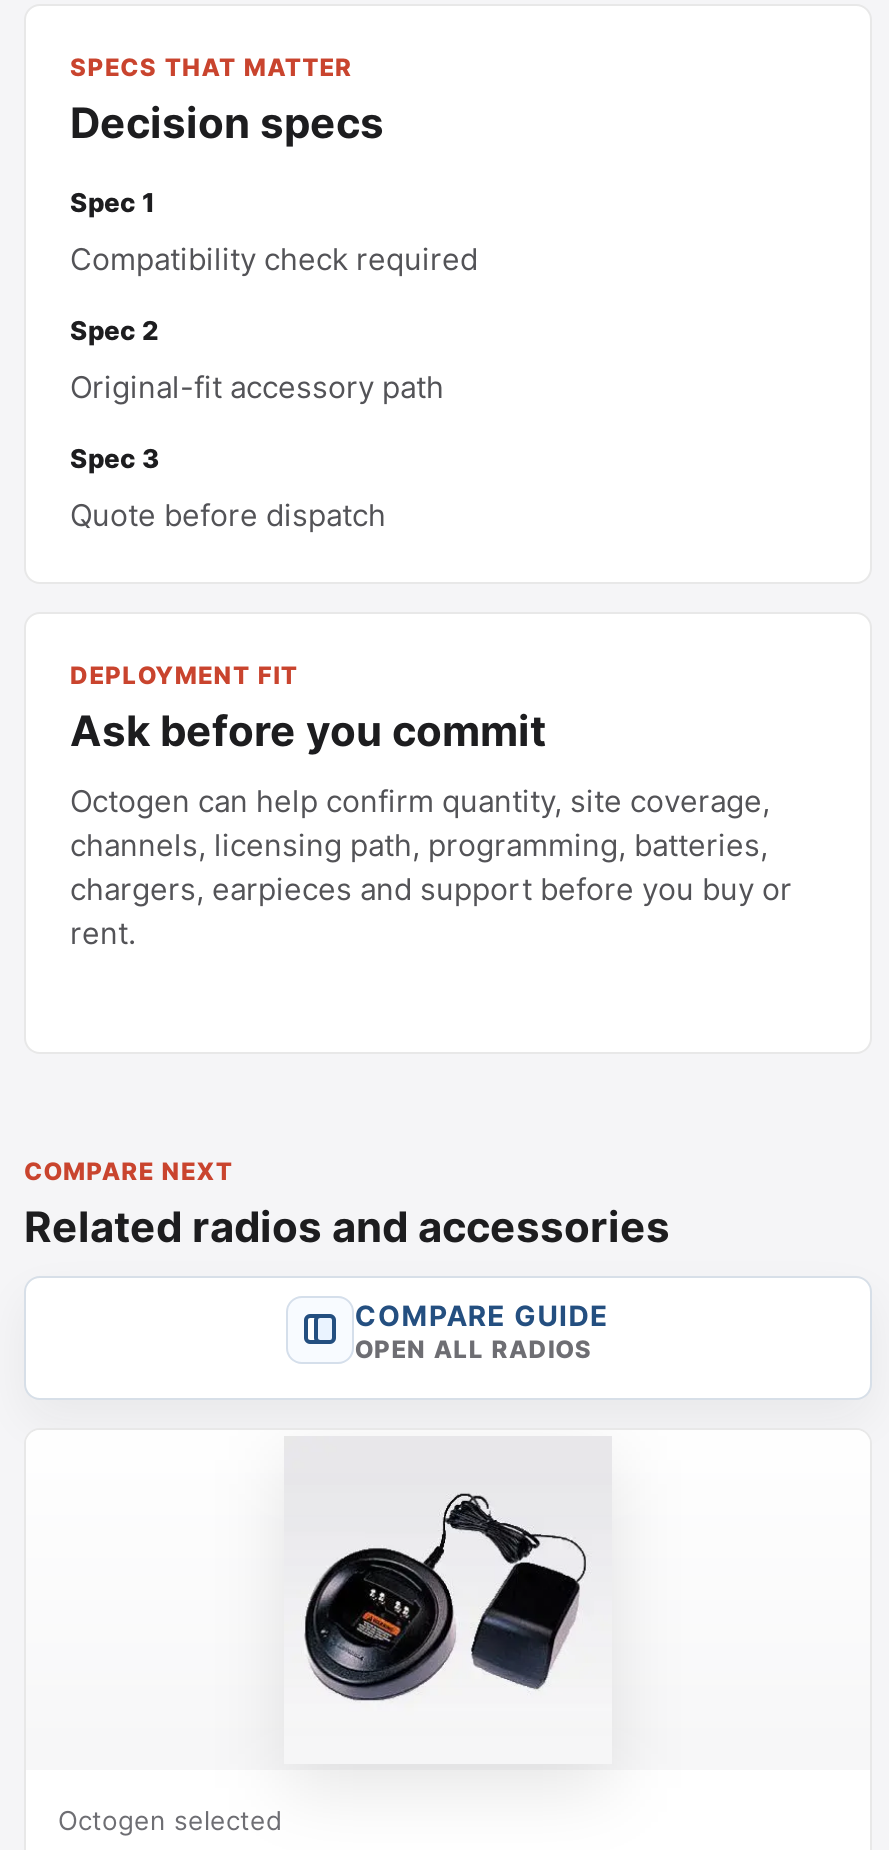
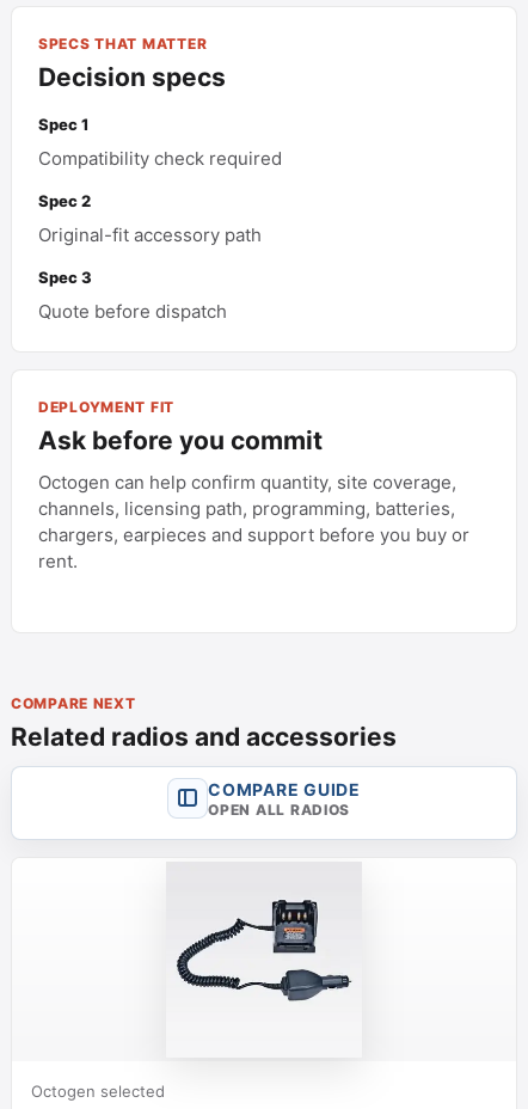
- [image]
+ [image]
